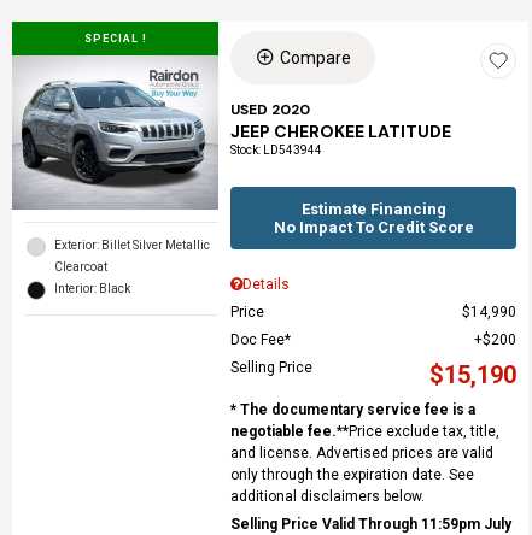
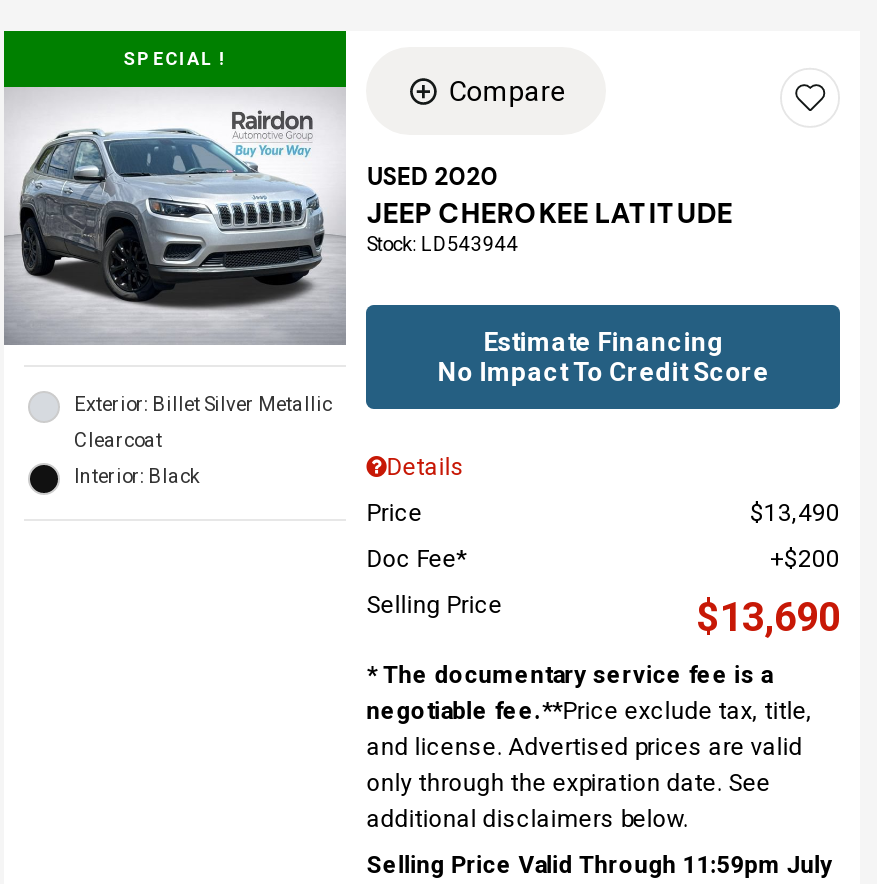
- $14,990
+ $13,490

- $15,190
+ $13,690
